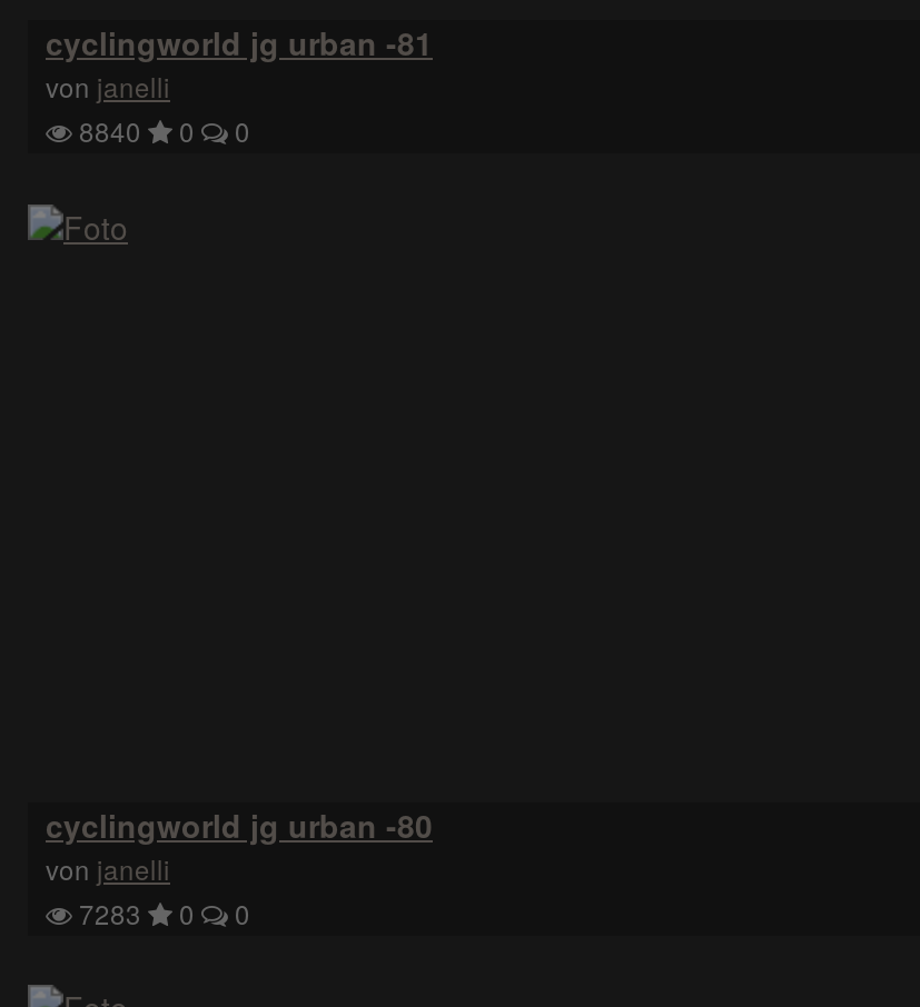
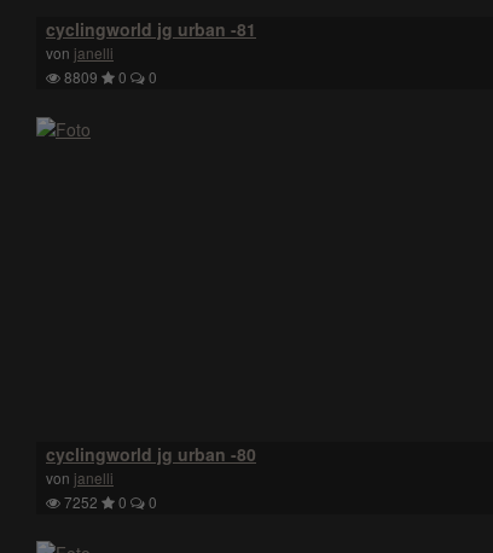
- 8840 0 0
+ 8809 0 0

- 7283 0 0
+ 7252 0 0
